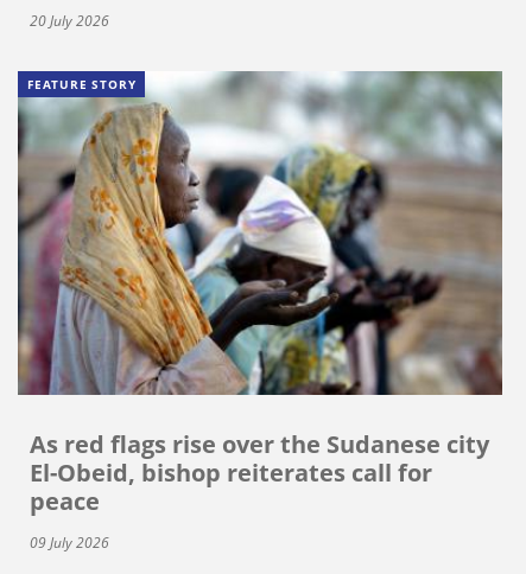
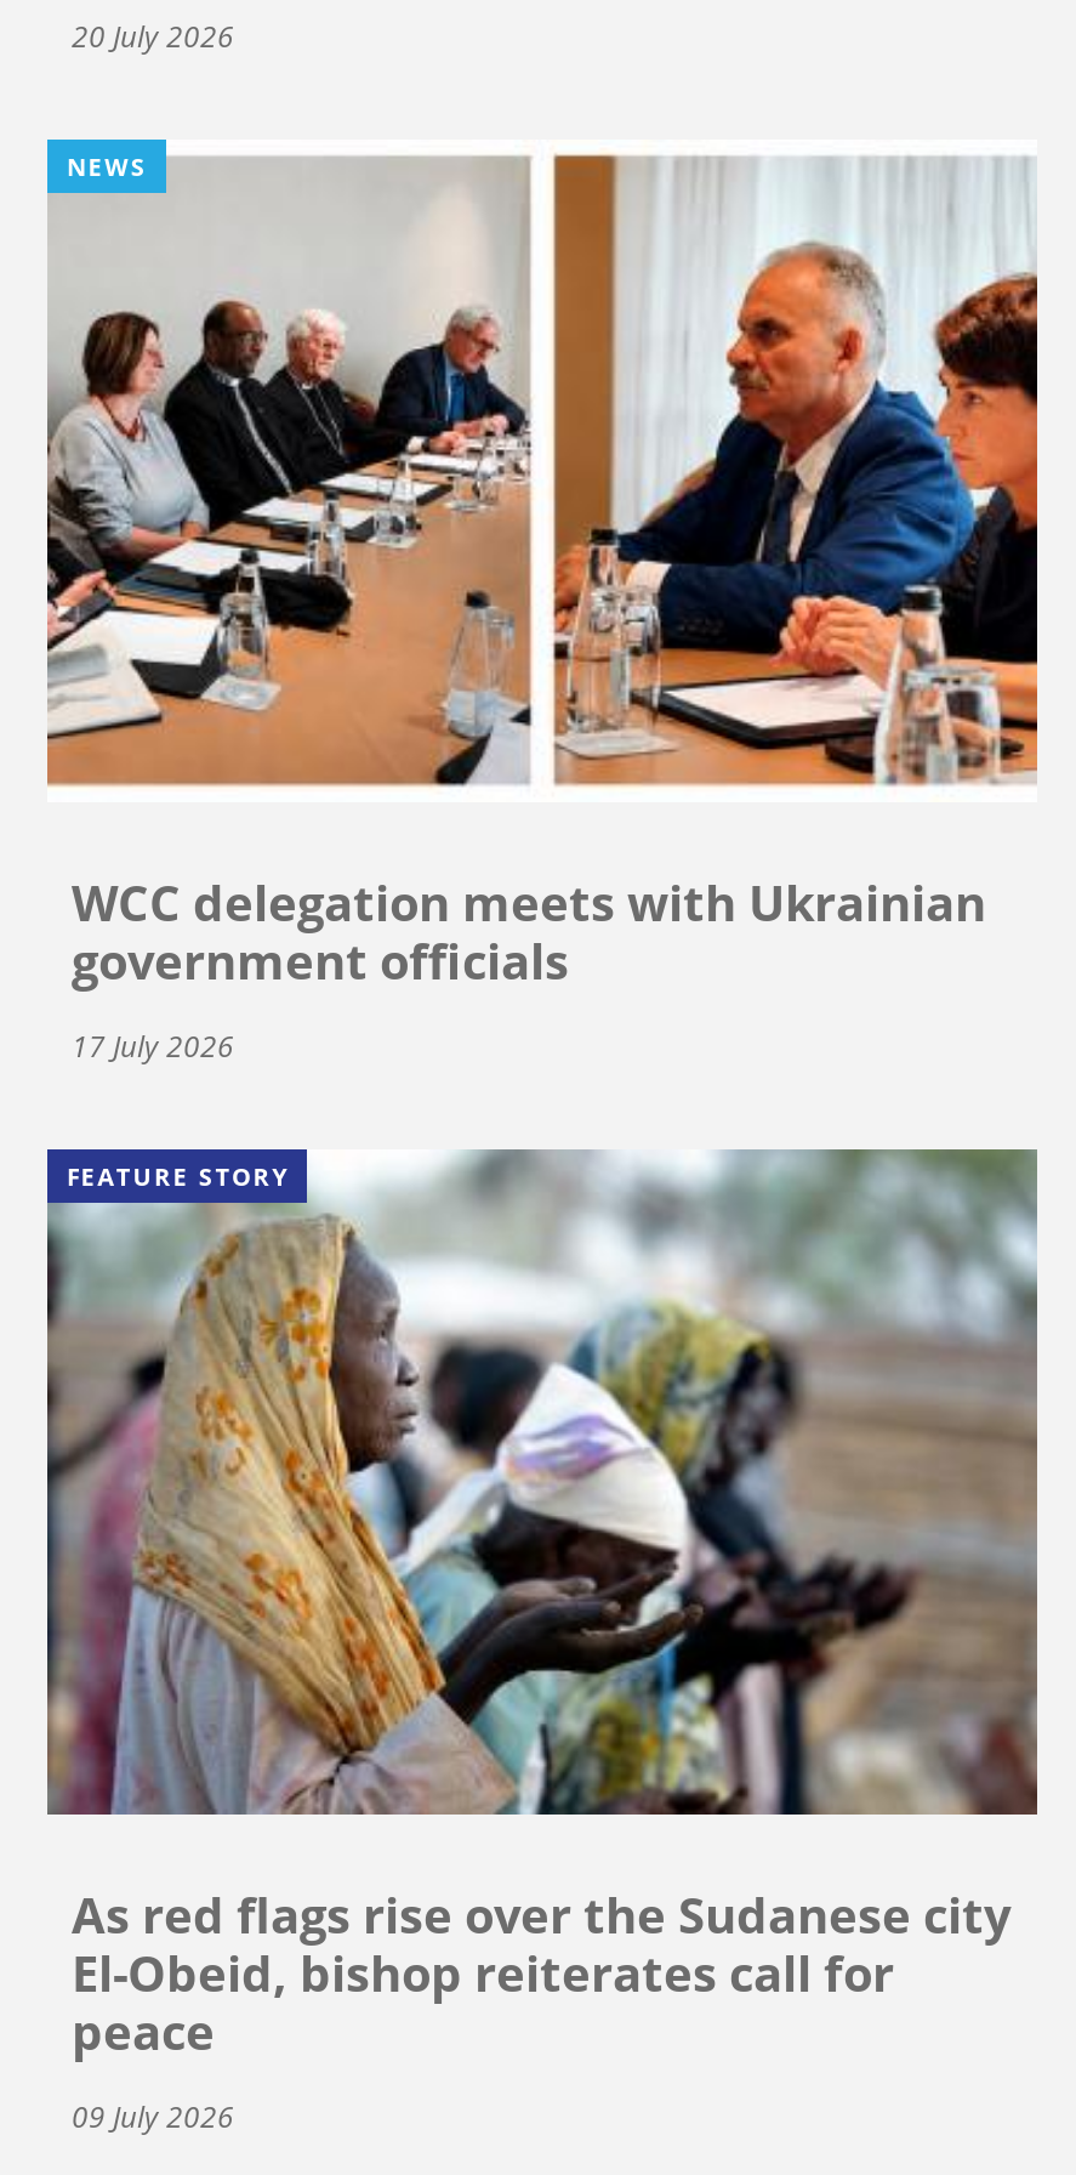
+ [image]
+ NEWS

+ [image]
+ WCC delegation meets with Ukrainian
+ government officials
+ 17 July 2026
